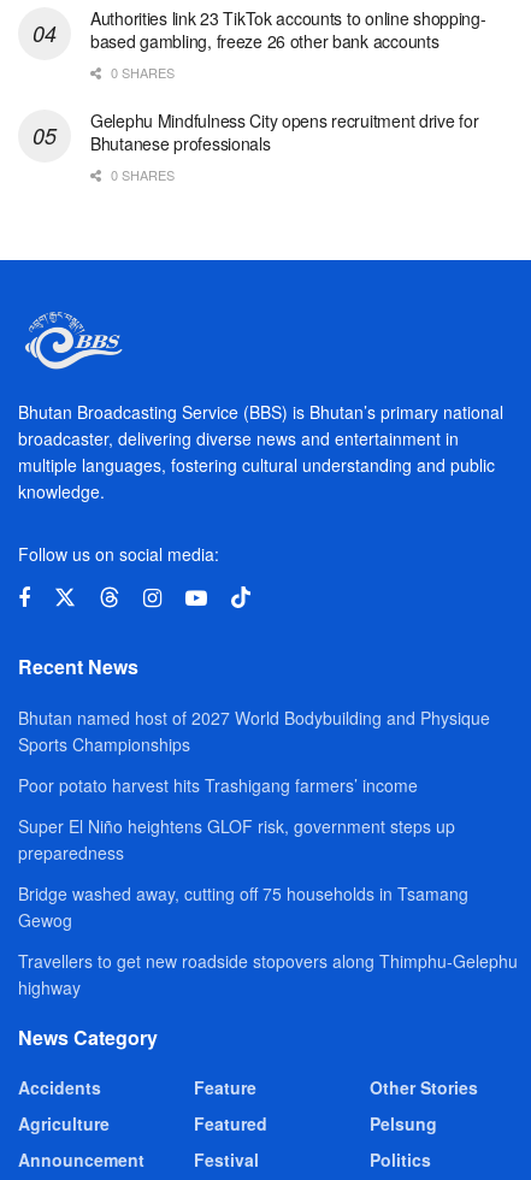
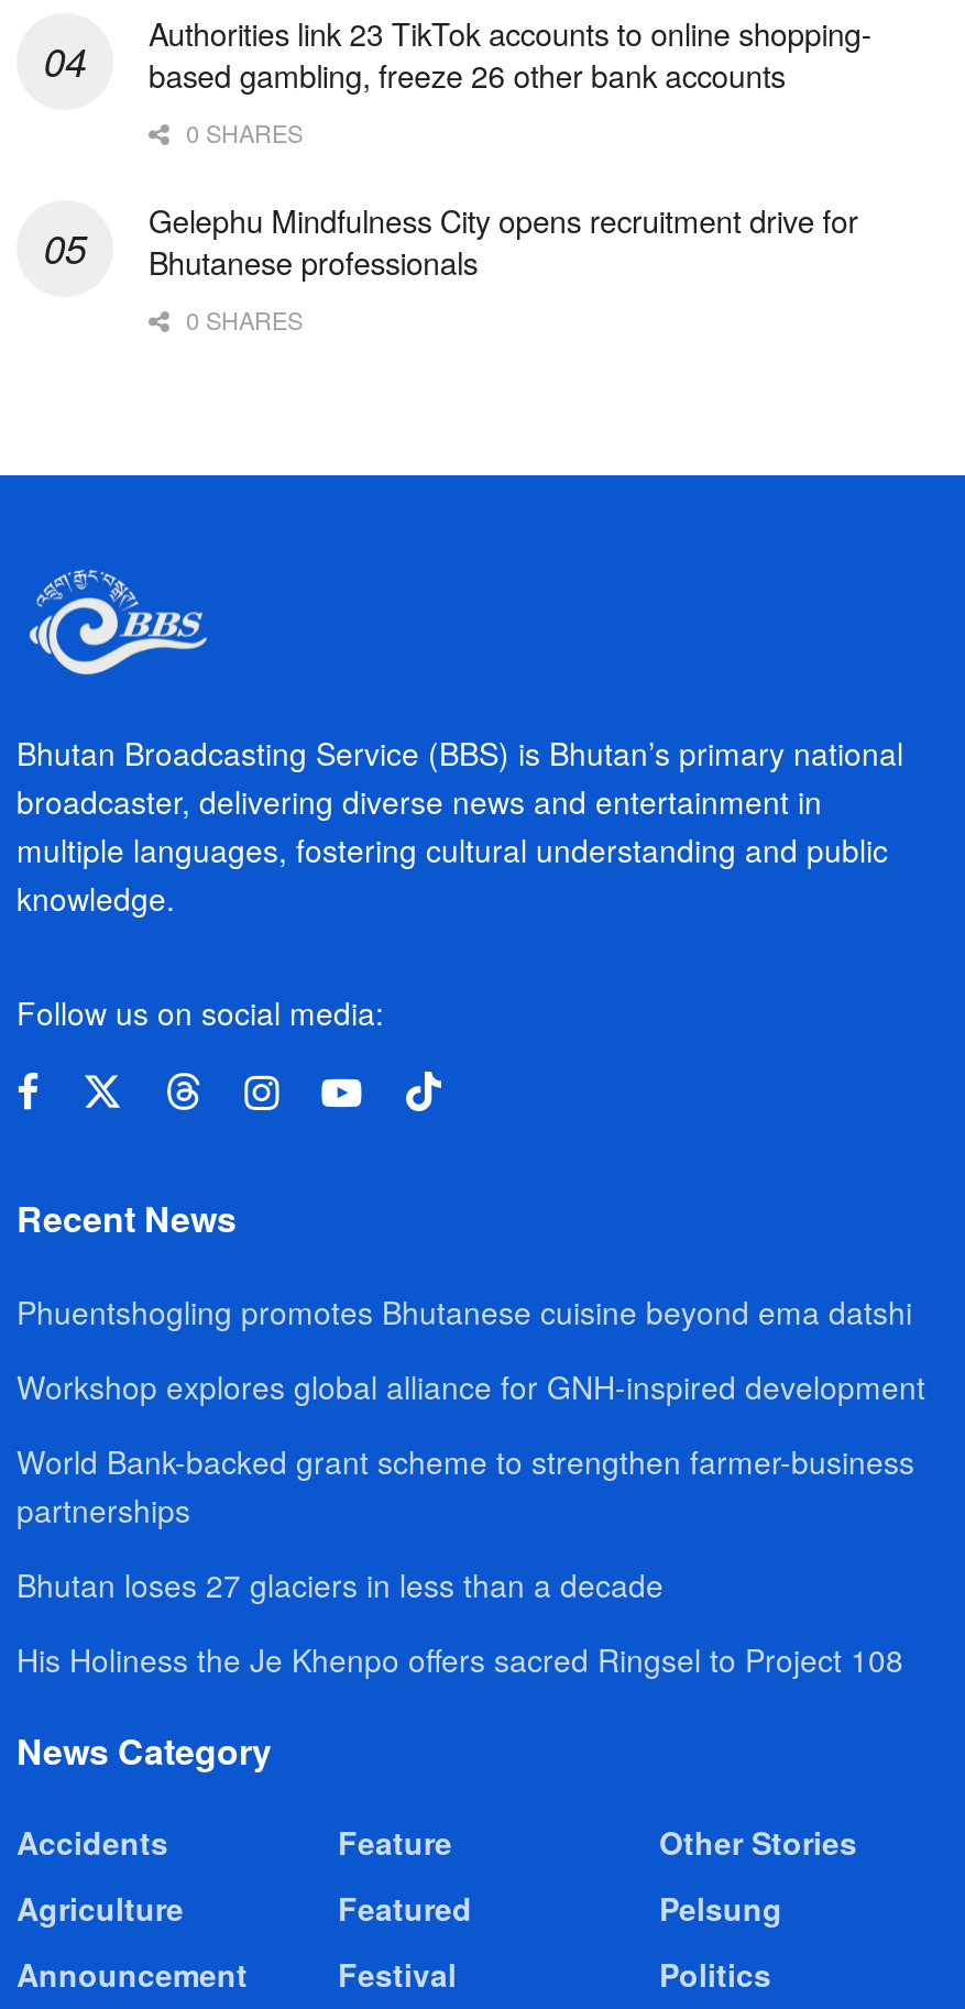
- Bhutan named host of 2027 World Bodybuilding and Physique
- Sports Championships
+ Phuentshogling promotes Bhutanese cuisine beyond ema datshi

- Poor potato harvest hits Trashigang farmers’ income
+ Workshop explores global alliance for GNH-inspired development

- Super El Niño heightens GLOF risk, government steps up
- preparedness
+ World Bank-backed grant scheme to strengthen farmer-business
+ partnerships

- Bridge washed away, cutting off 75 households in Tsamang
- Gewog
+ Bhutan loses 27 glaciers in less than a decade

- Travellers to get new roadside stopovers along Thimphu-Gelephu
- highway
+ His Holiness the Je Khenpo offers sacred Ringsel to Project 108
